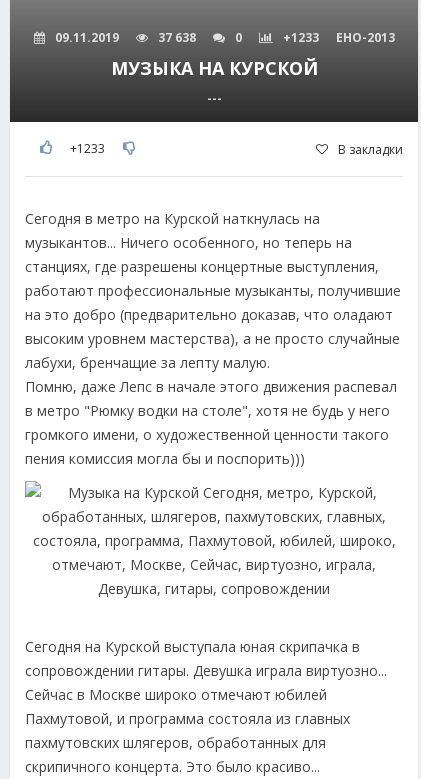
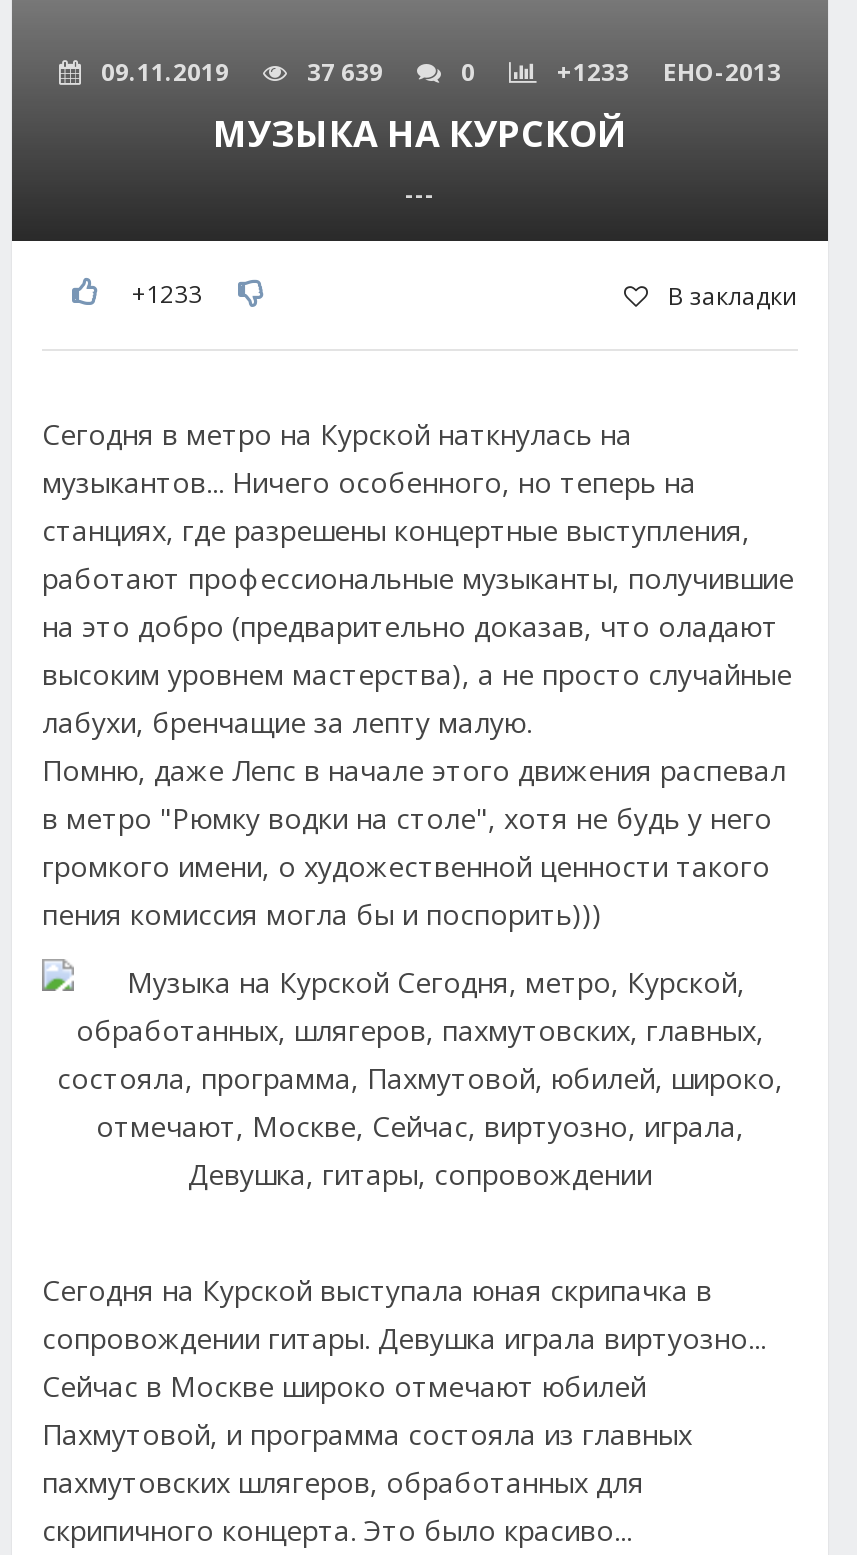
- 37 638
+ 37 639
